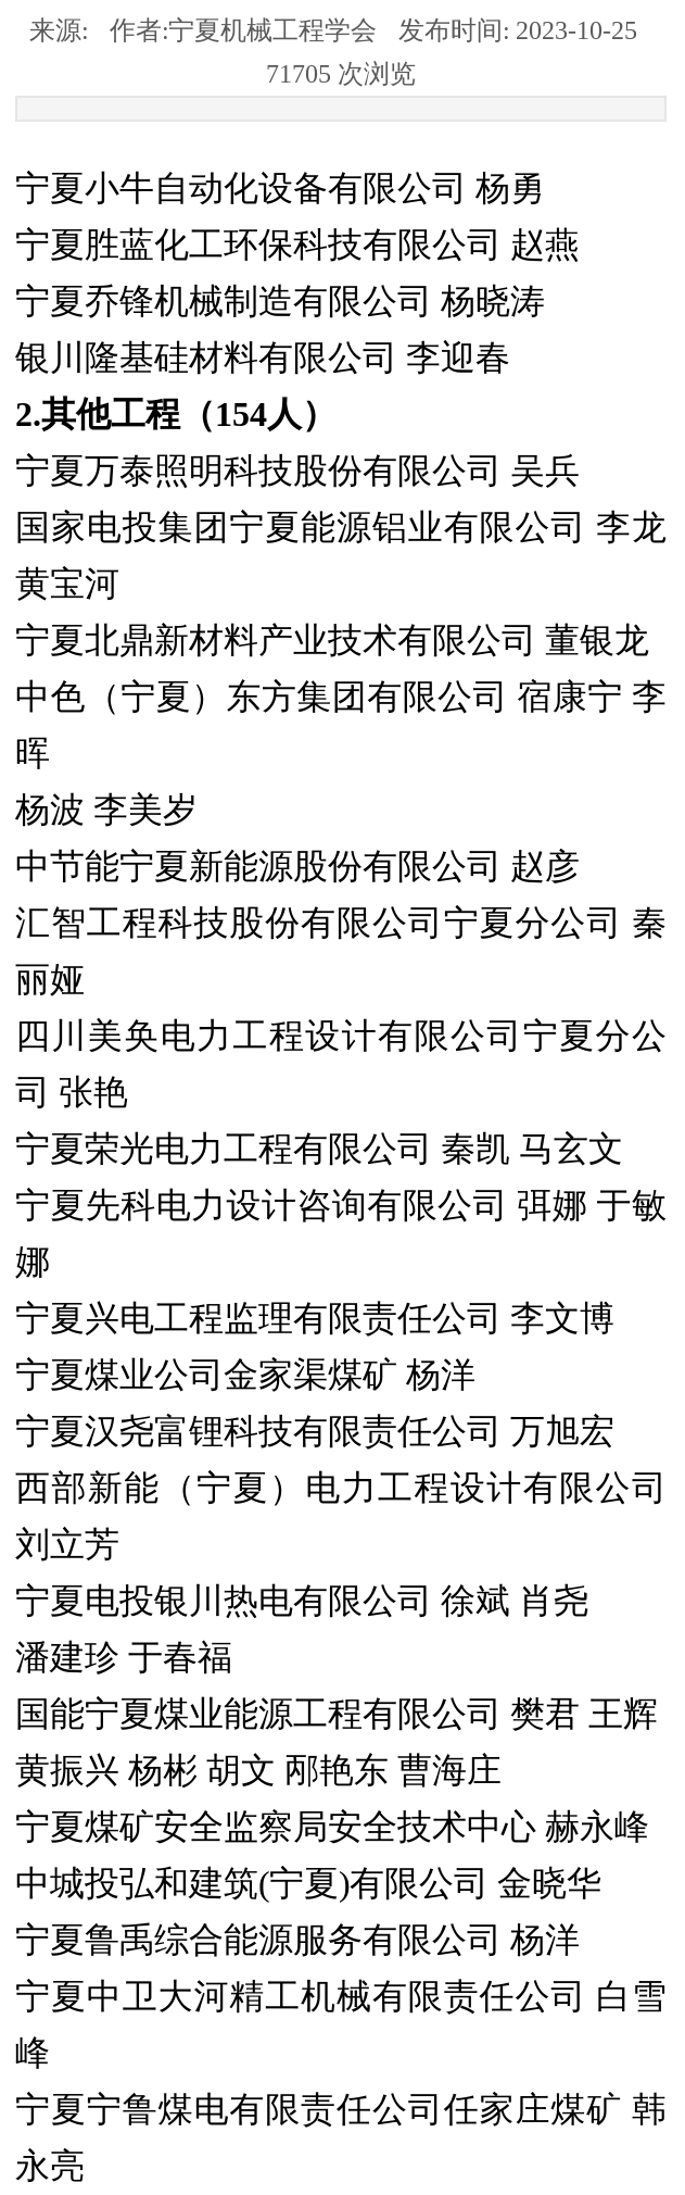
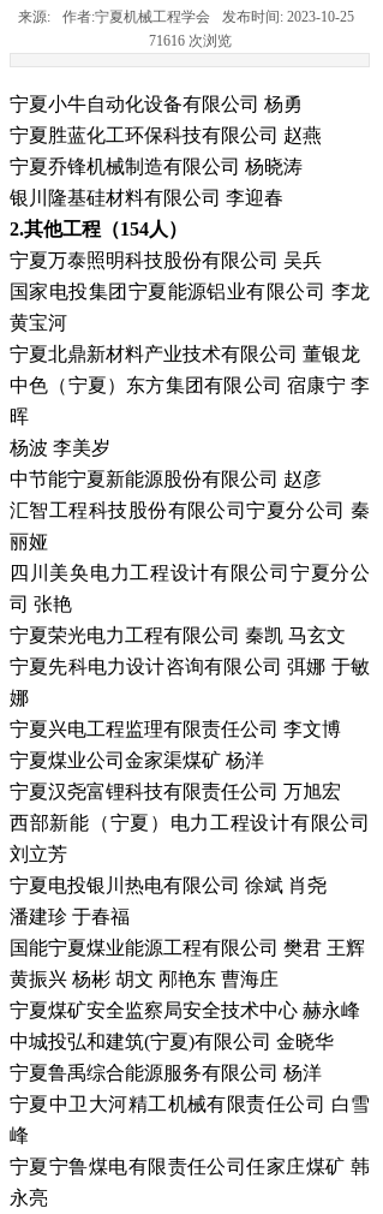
- 71705次浏览
+ 71616次浏览
